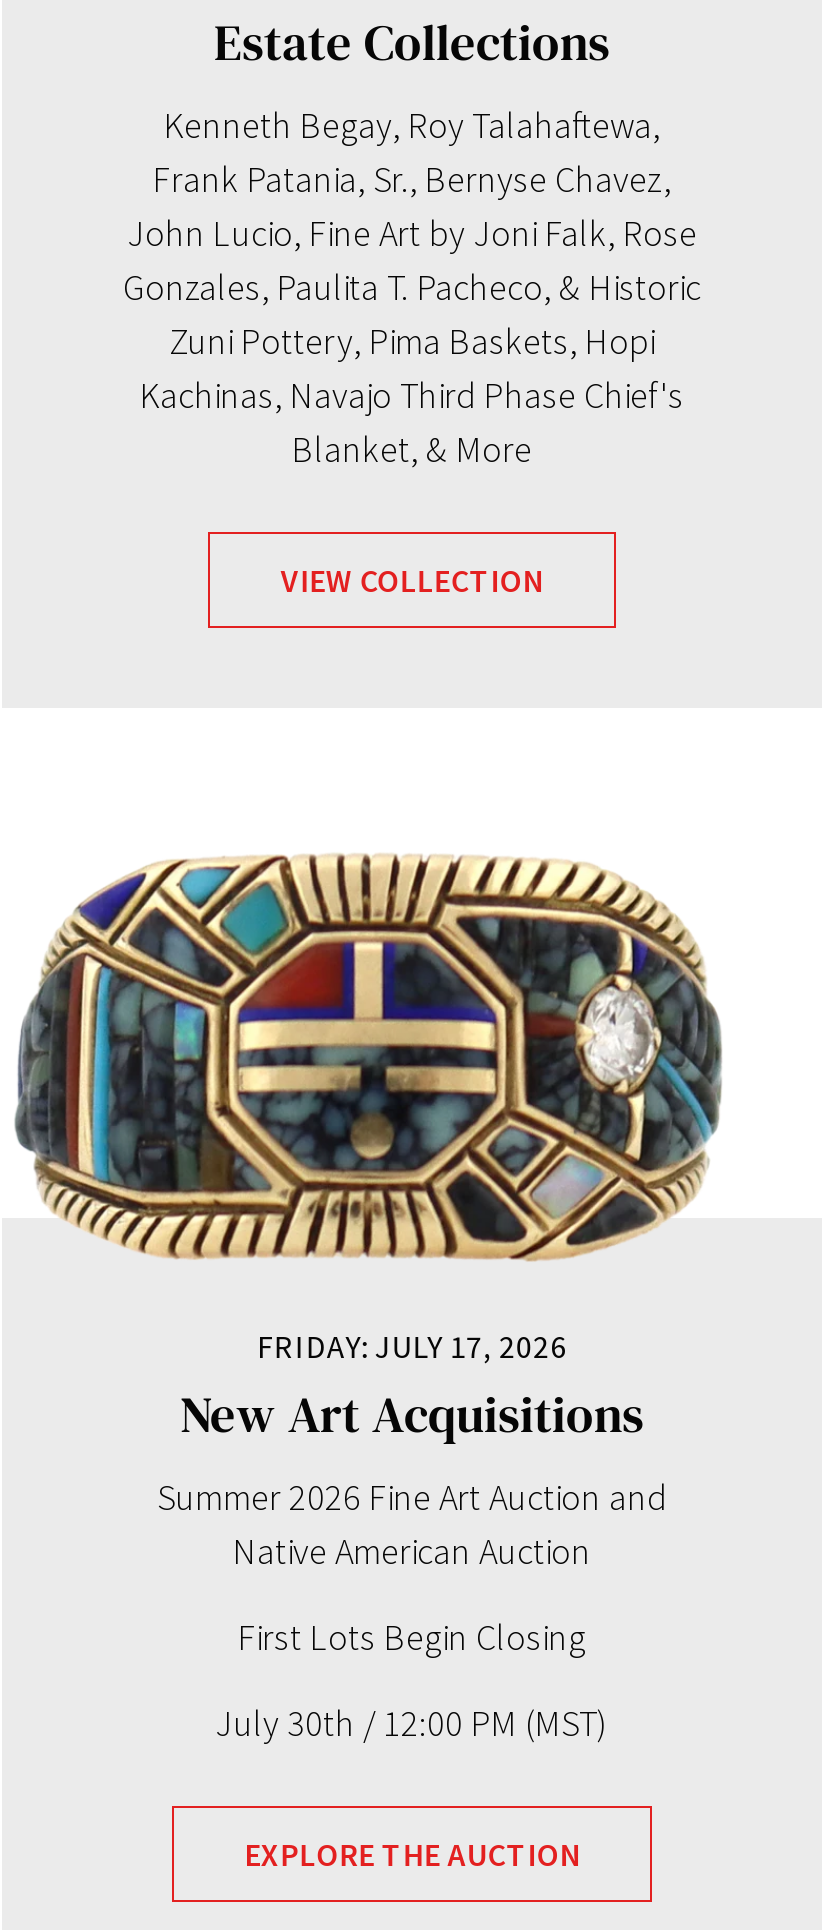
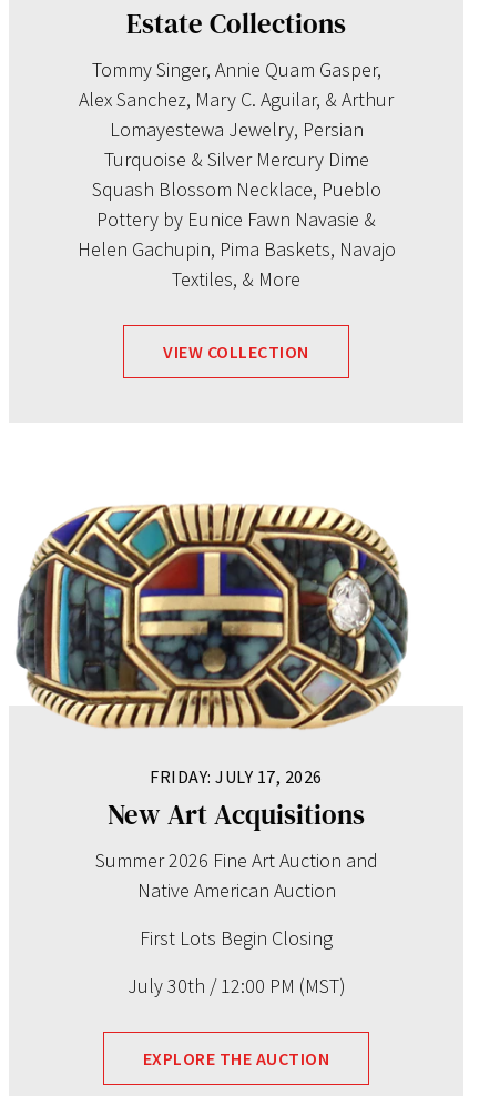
- Kenneth Begay, Roy Talahaftewa,
- Frank Patania, Sr., Bernyse Chavez,
- John Lucio, Fine Art by Joni Falk, Rose
- Gonzales, Paulita T. Pacheco, & Historic
- Zuni Pottery, Pima Baskets, Hopi
- Kachinas, Navajo Third Phase Chief's
- Blanket, & More
+ Tommy Singer, Annie Quam Gasper,
+ Alex Sanchez, Mary C. Aguilar, & Arthur
+ Lomayestewa Jewelry, Persian
+ Turquoise & Silver Mercury Dime
+ Squash Blossom Necklace, Pueblo
+ Pottery by Eunice Fawn Navasie &
+ Helen Gachupin, Pima Baskets, Navajo
+ Textiles, & More
